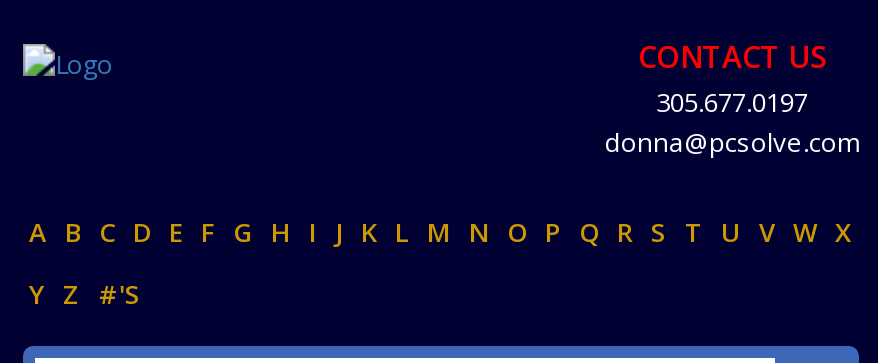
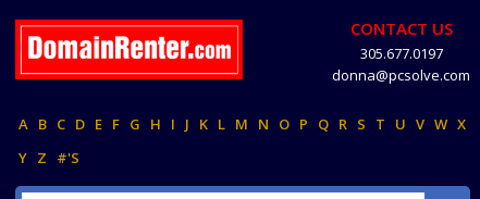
+ [image]
